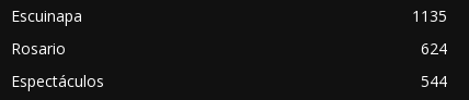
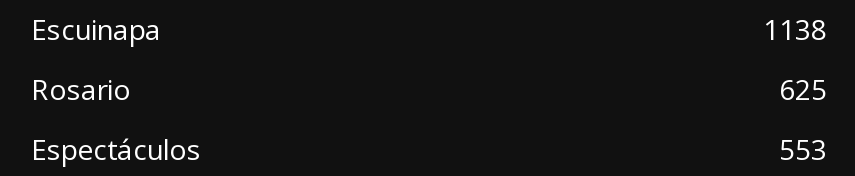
- 1135
+ 1138

- 624
+ 625

- 544
+ 553
